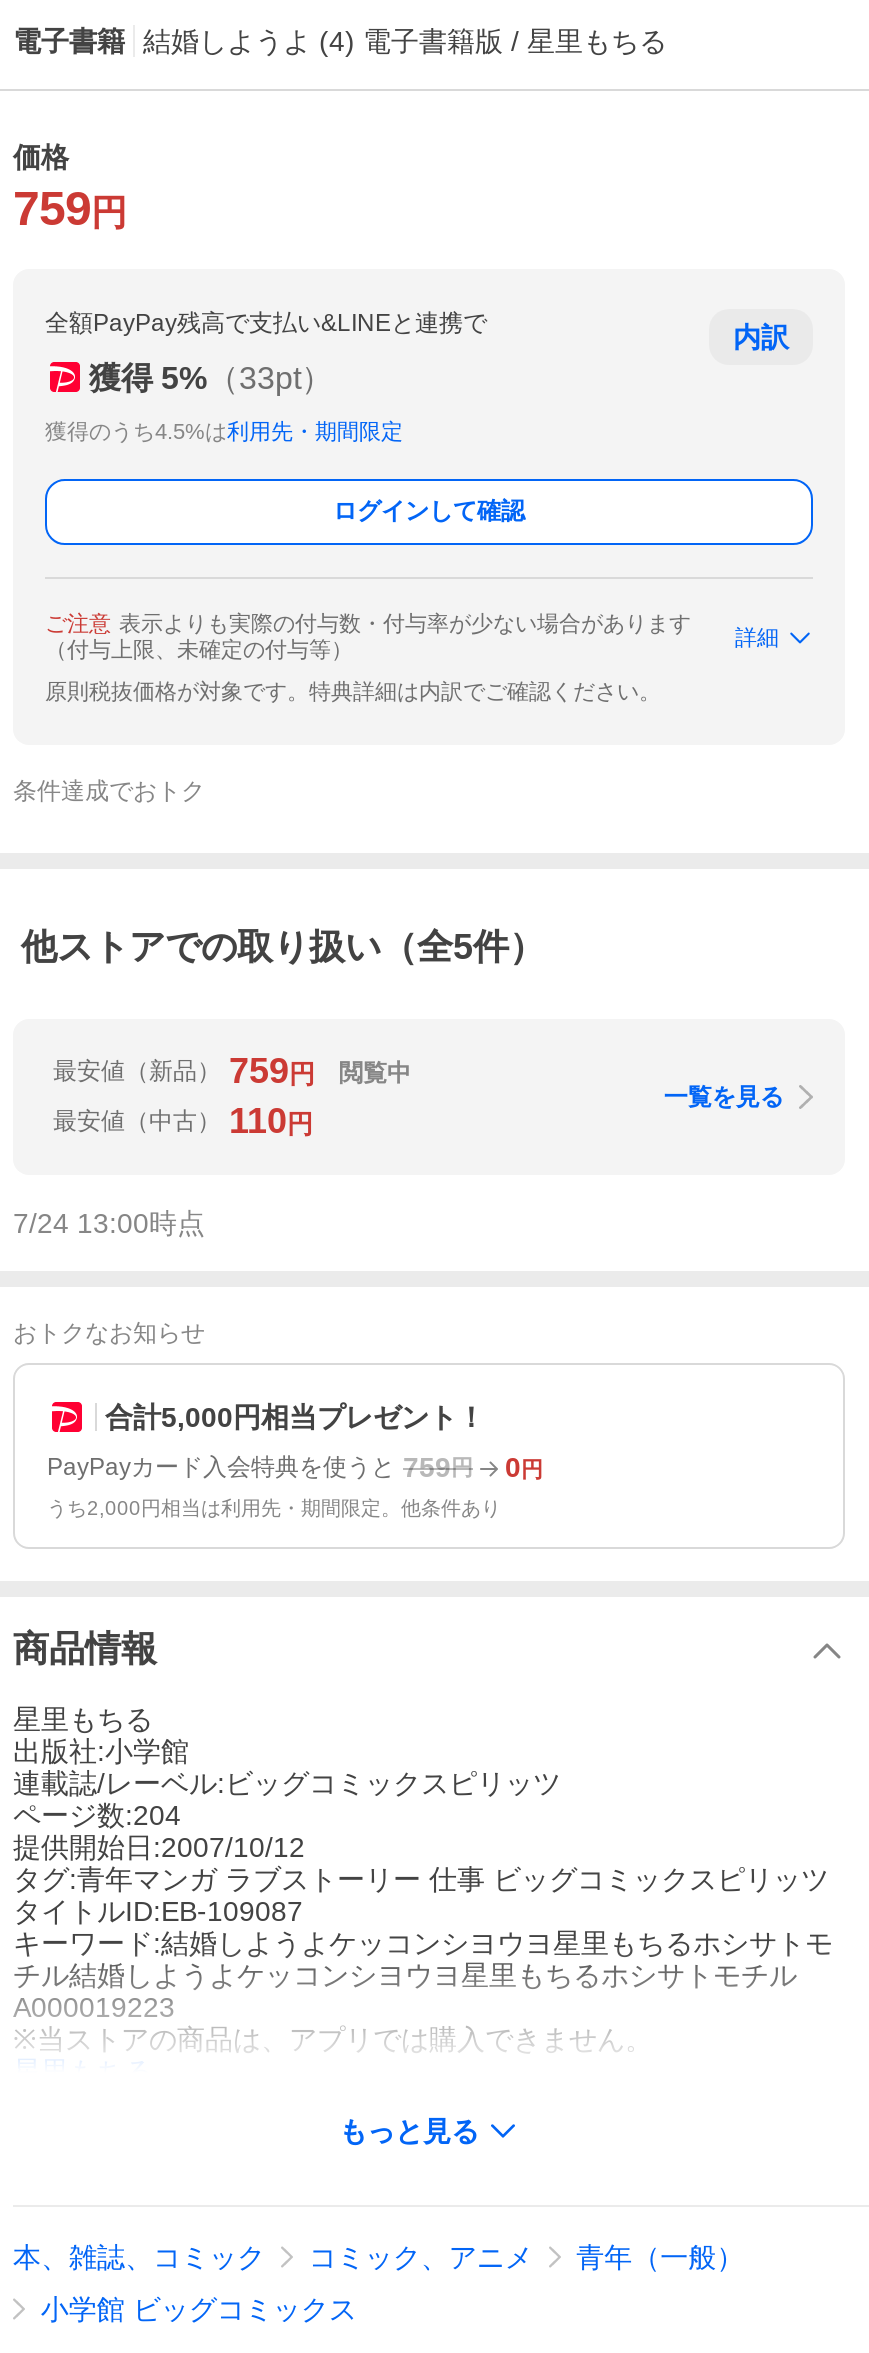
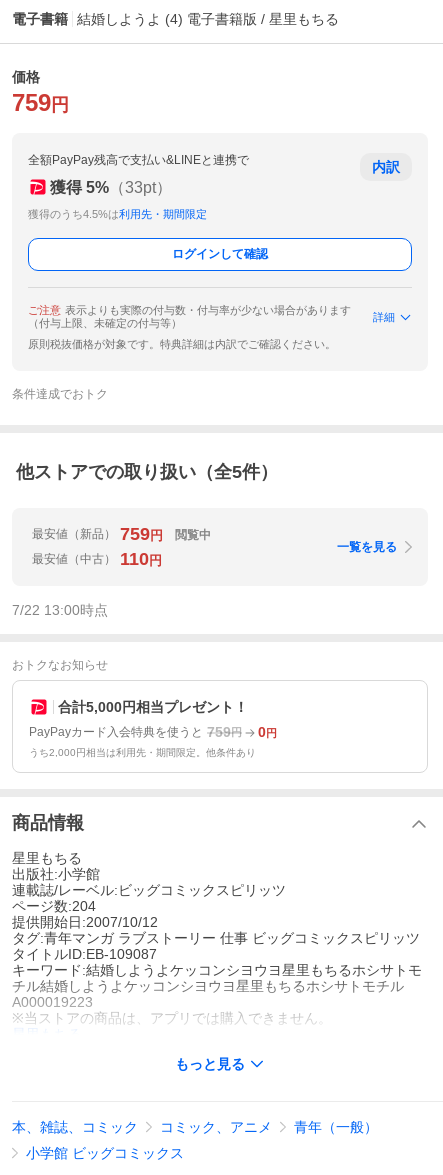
- 7/24 13:00時点
+ 7/22 13:00時点
